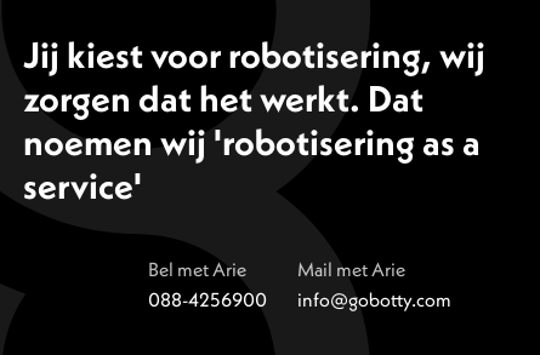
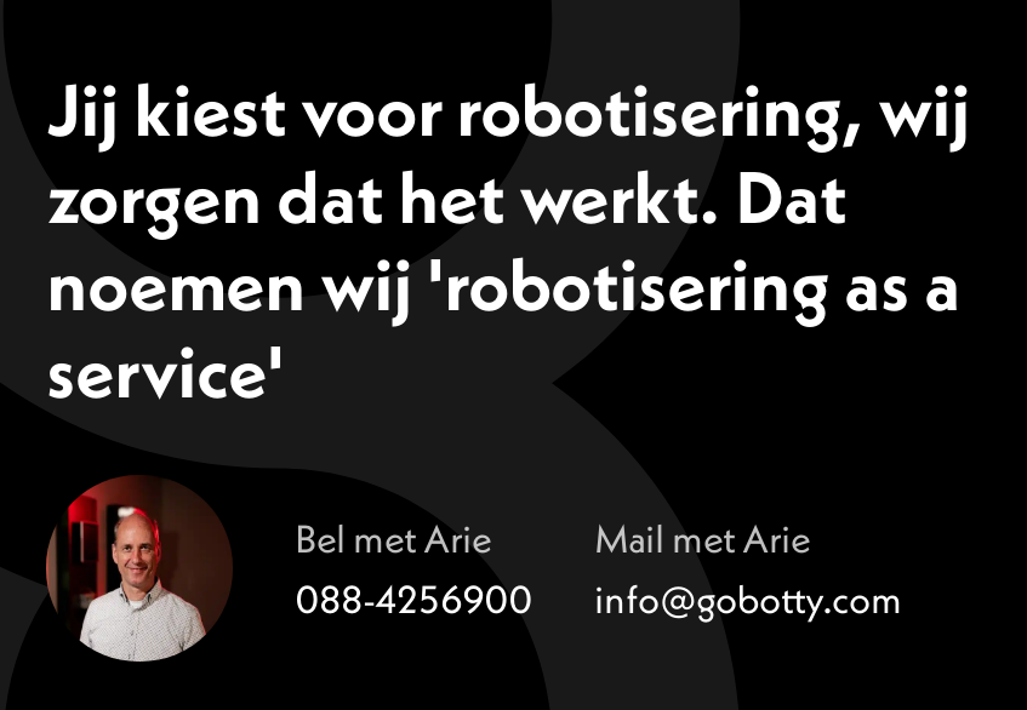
+ [image]
